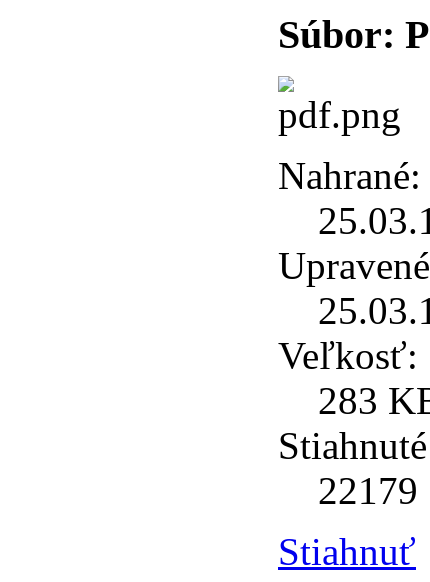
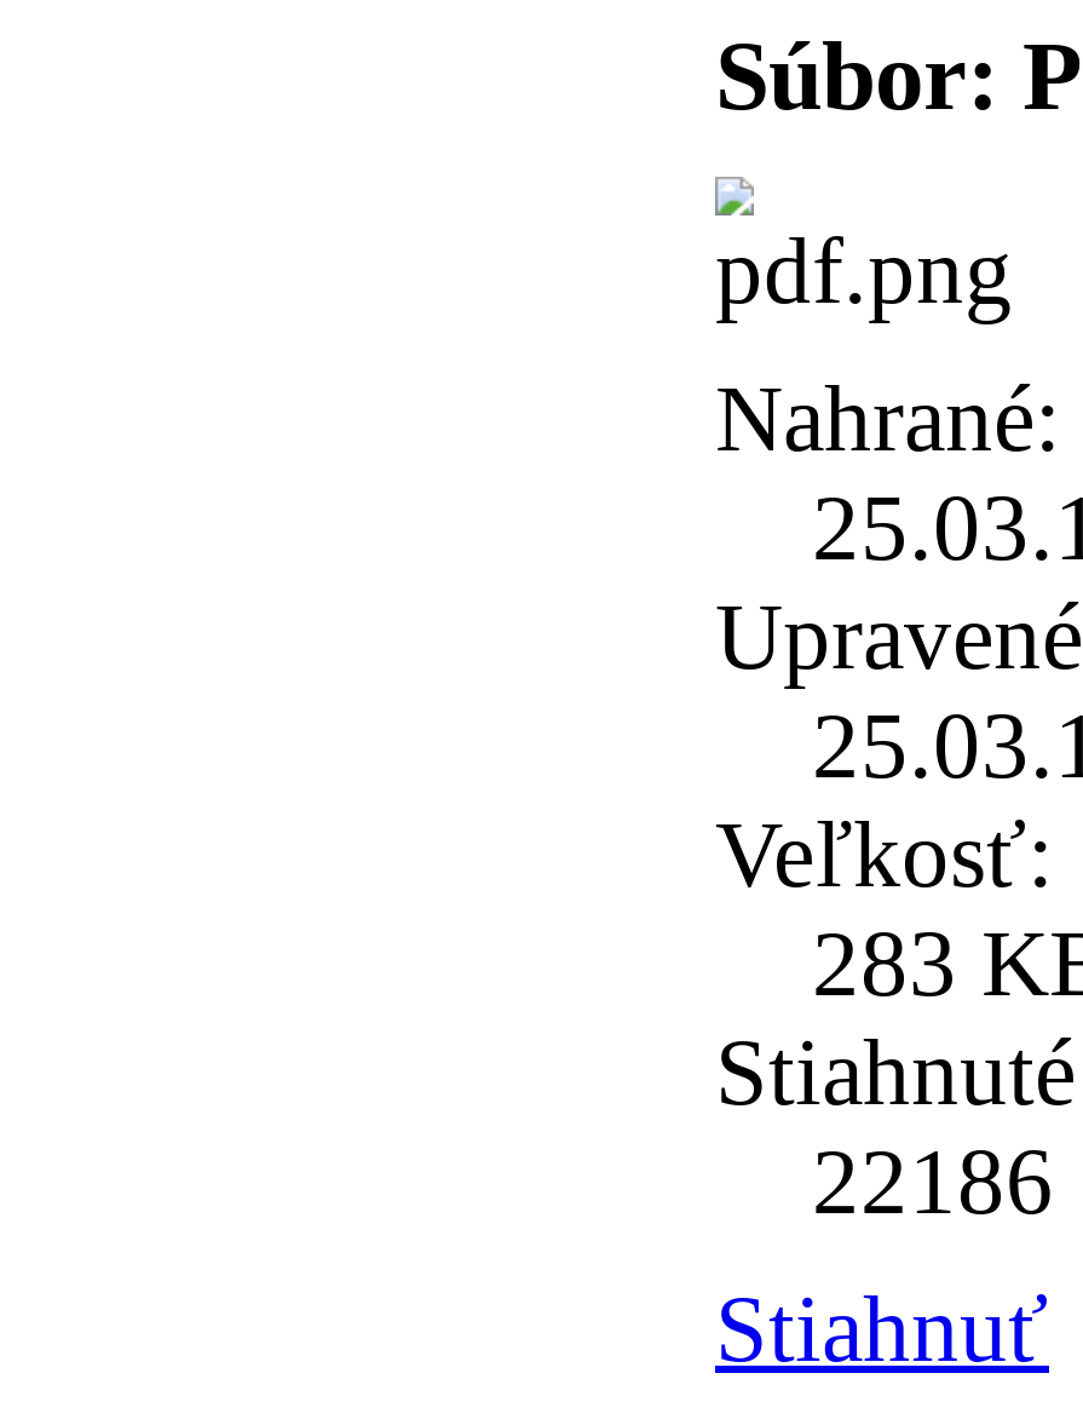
- 22179
+ 22186
